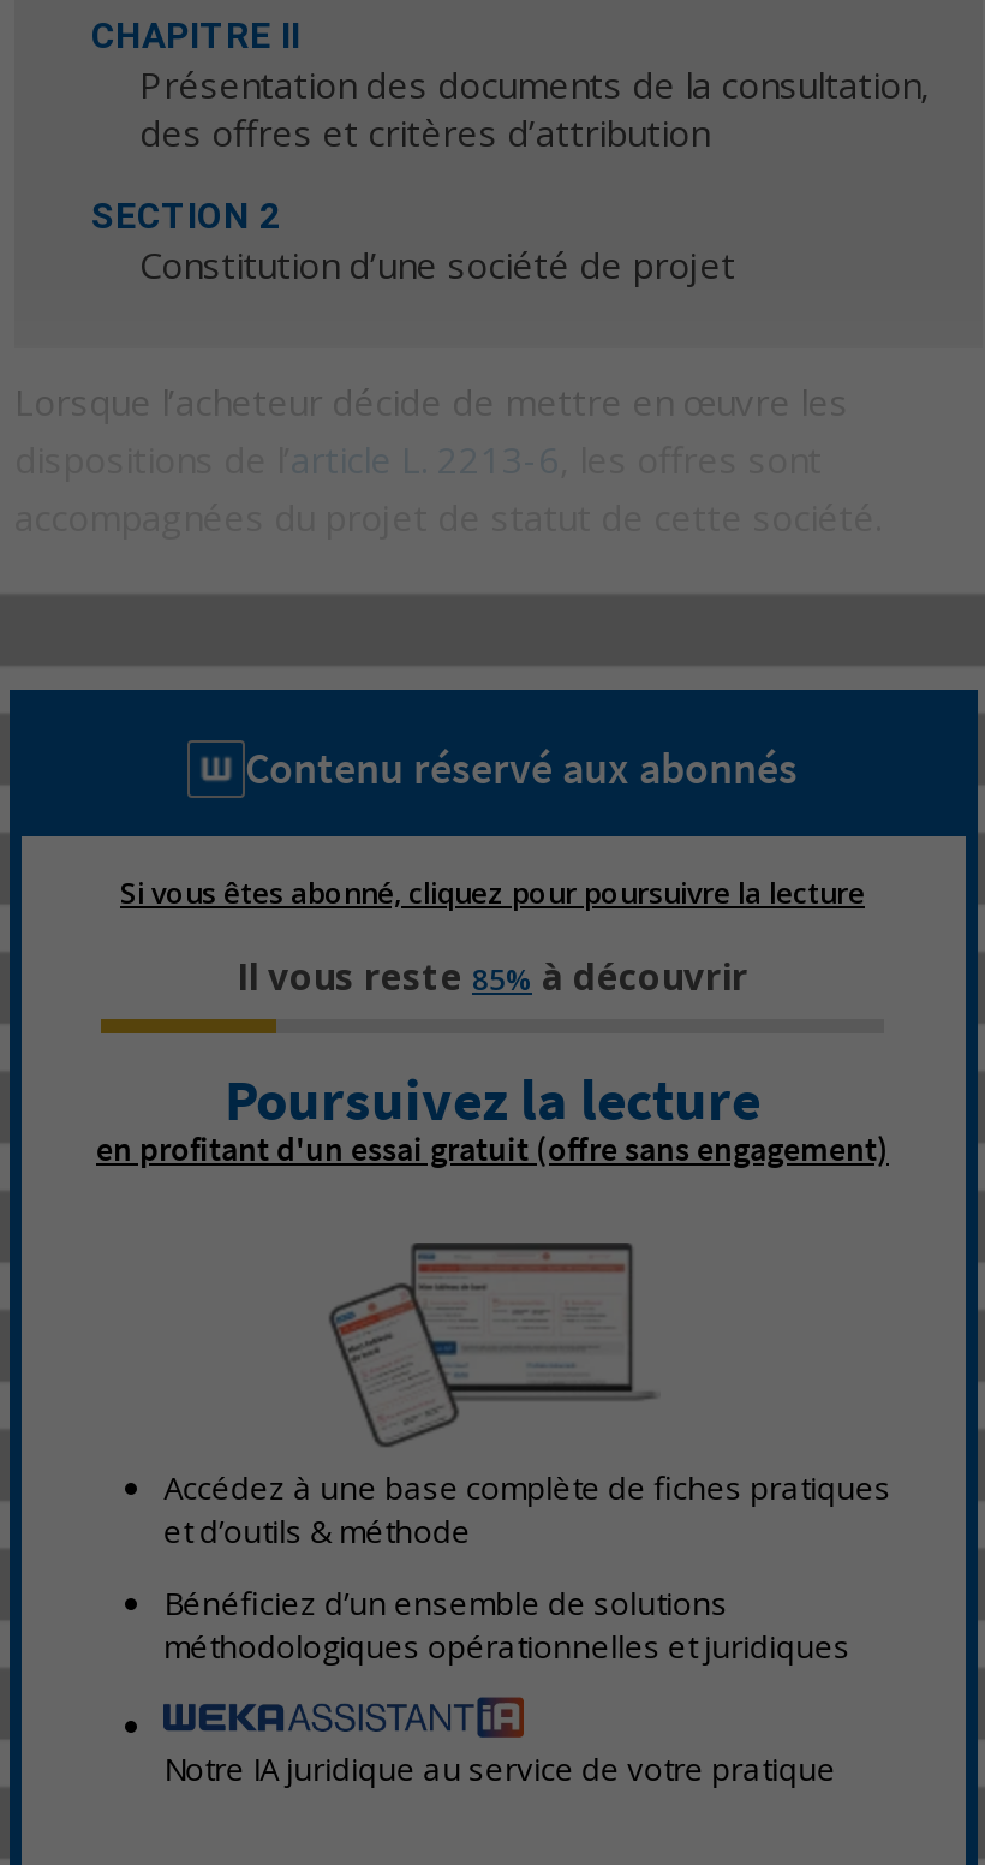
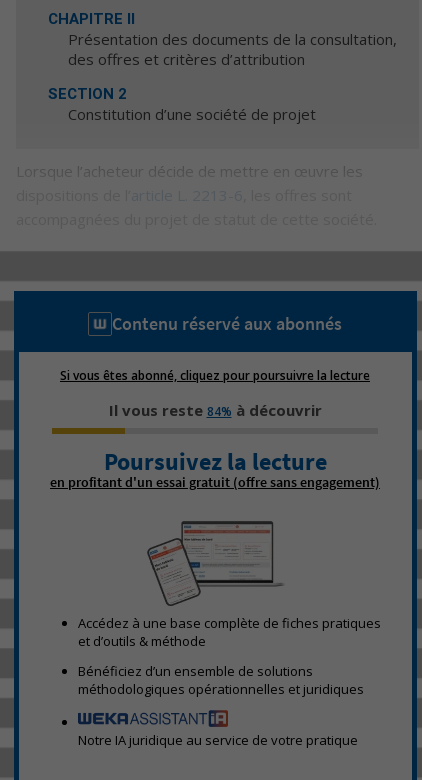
- Il vous reste 85% à découvrir
+ Il vous reste 84% à découvrir
